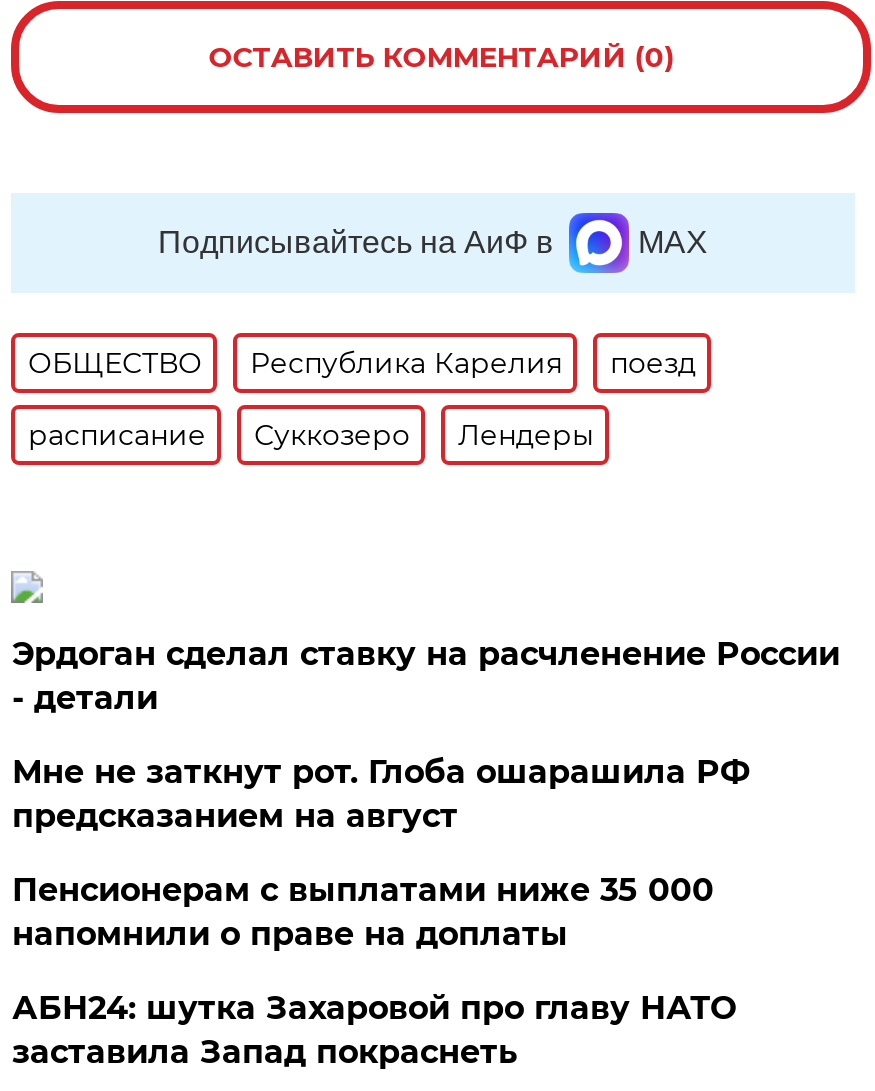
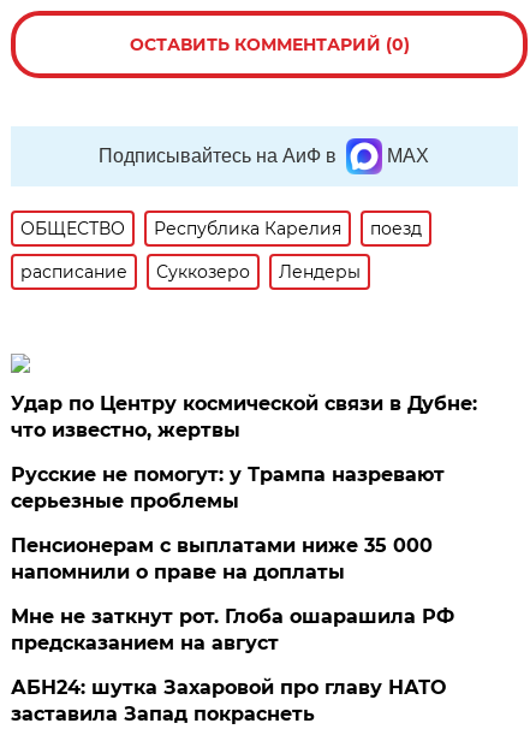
+ Русские не помогут: у Трампа назревают
+ серьезные проблемы

- Эрдоган сделал ставку на расчленение России
- - детали
+ Удар по Центру космической связи в Дубне:
+ что известно, жертвы

moved down: Мне не заткнут рот. Глоба ошарашила РФ | предсказанием на август
